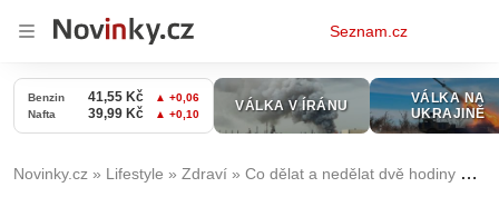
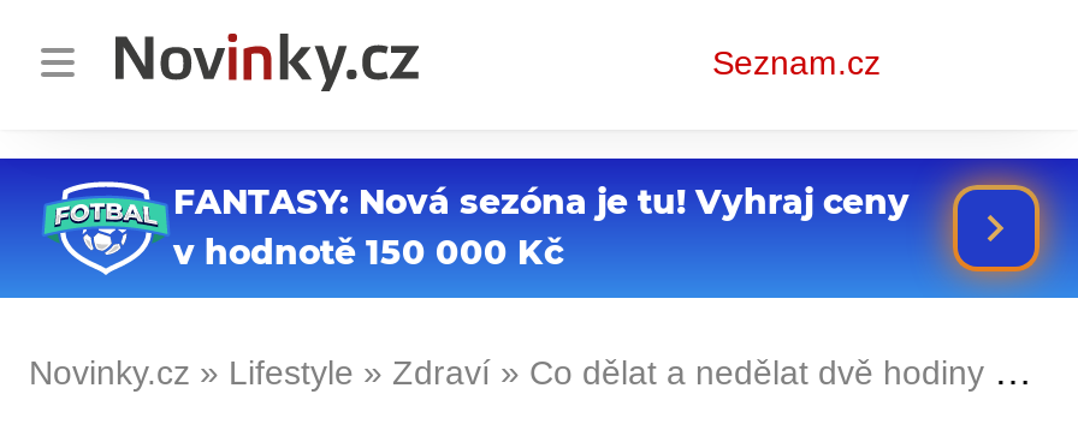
- [image]
+ [image]
